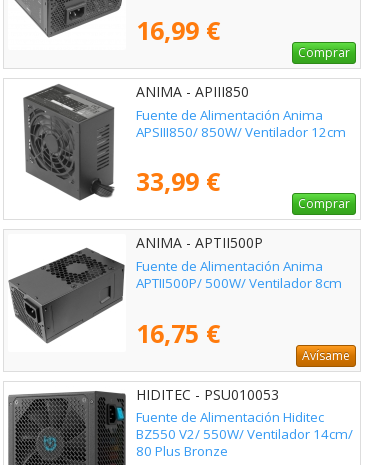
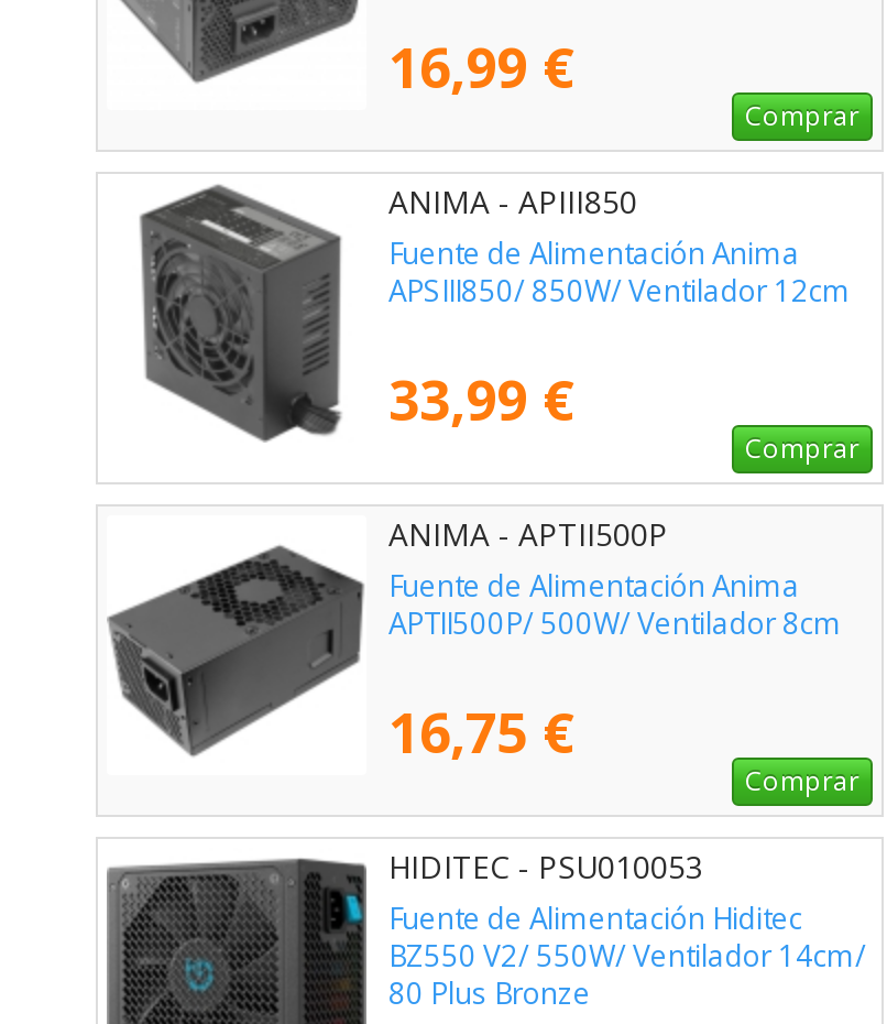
- Avísame
+ Comprar
